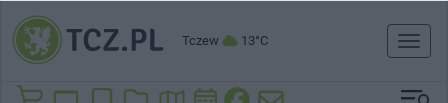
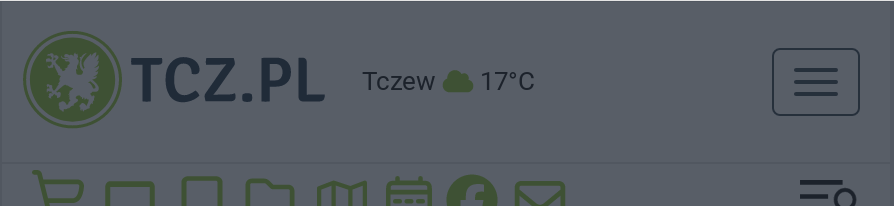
- Tczew 13°C
+ Tczew 17°C
